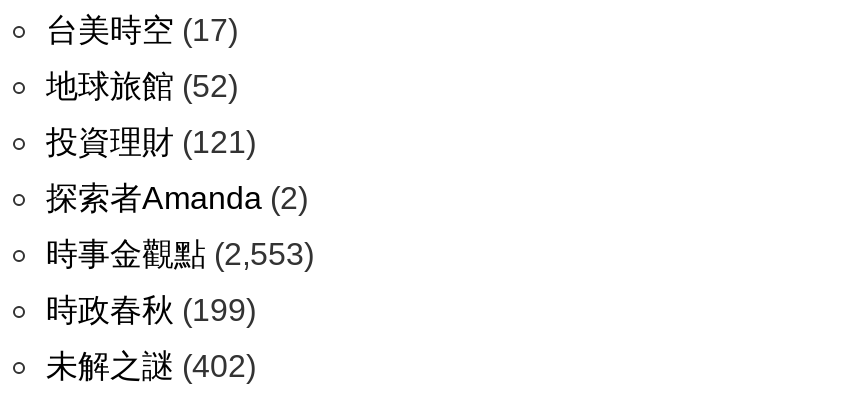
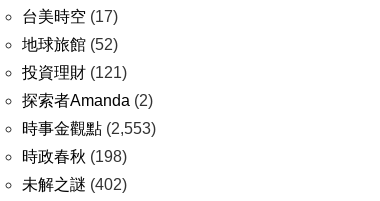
- 時政春秋(199)
+ 時政春秋(198)
